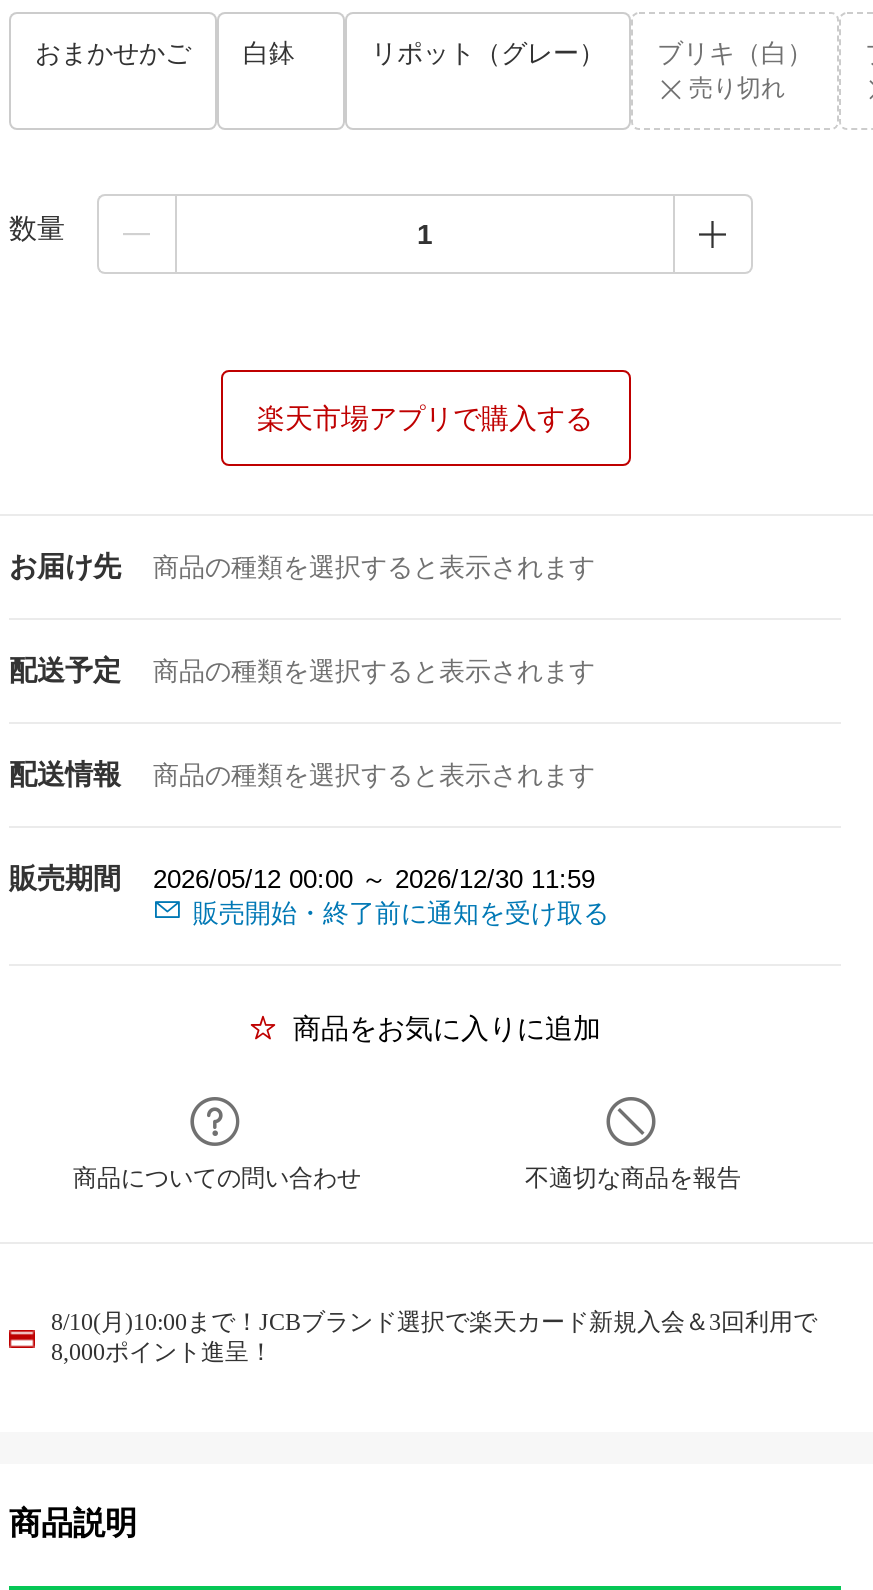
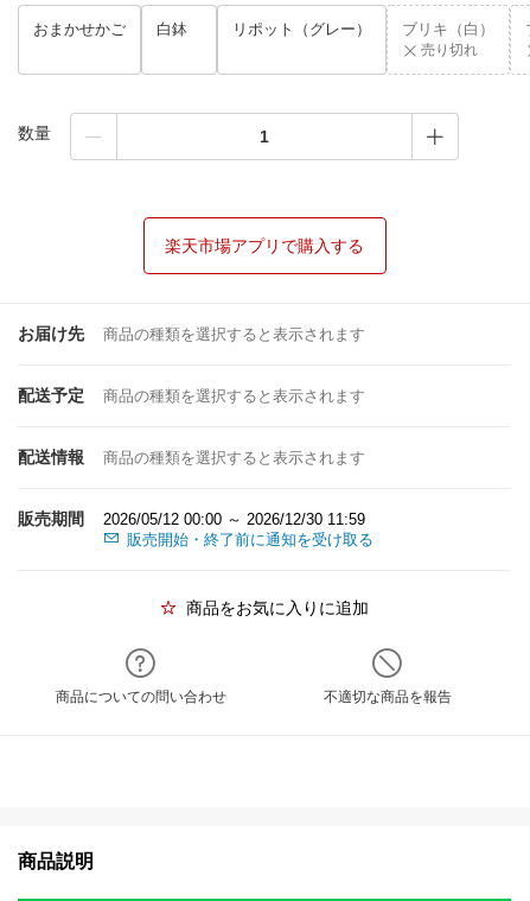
- 8/10(月)10:00まで！JCBブランド選択で楽天カード新規入会＆3回利用で
- 8,000ポイント進呈！
